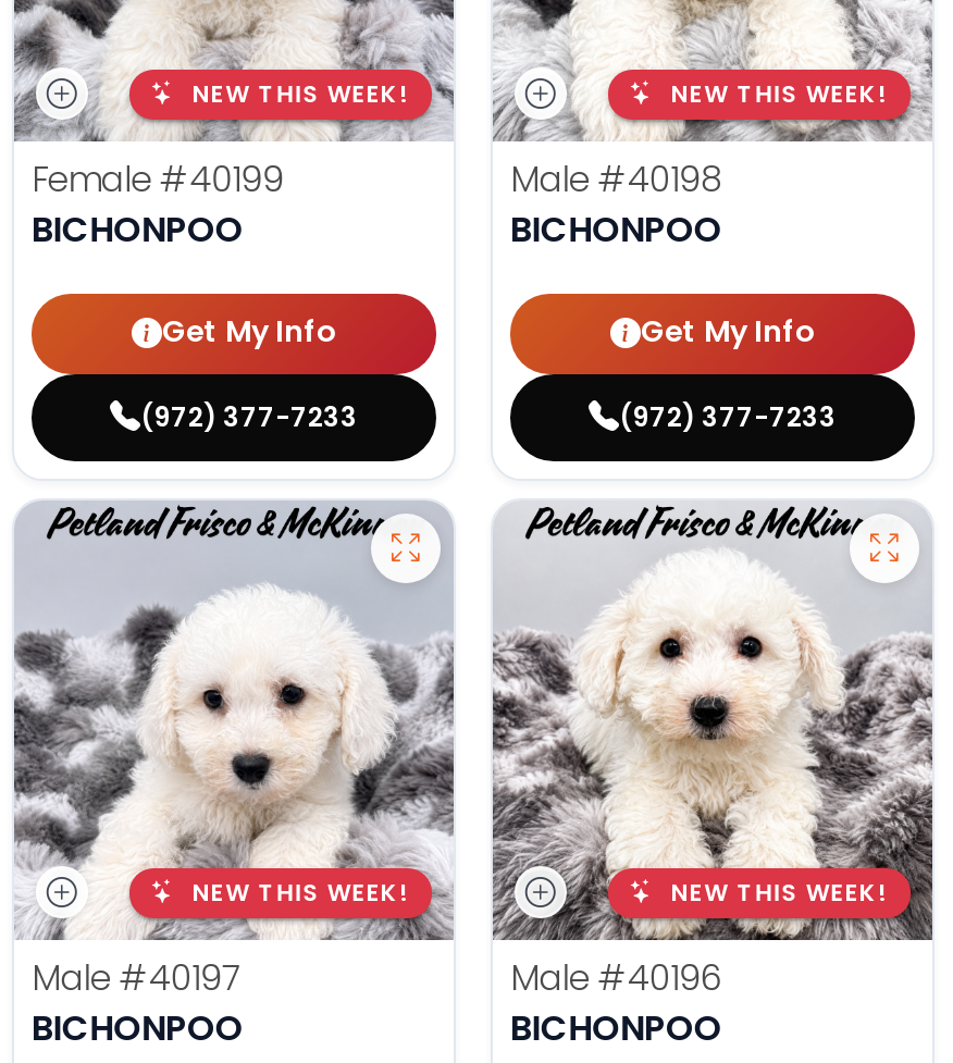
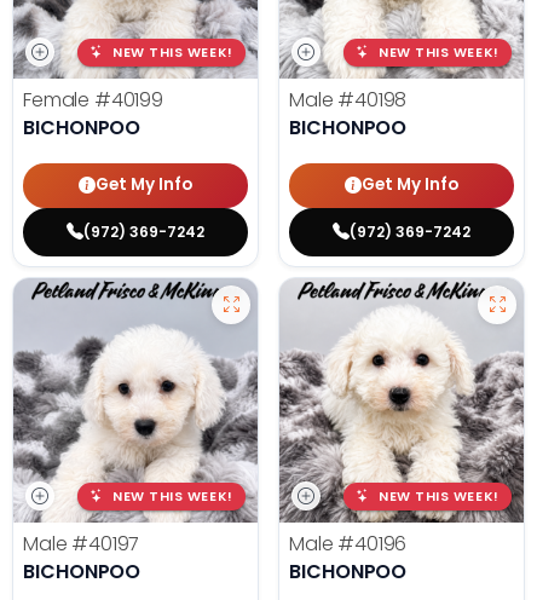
- (972) 377-7233
+ (972) 369-7242

- (972) 377-7233
+ (972) 369-7242
